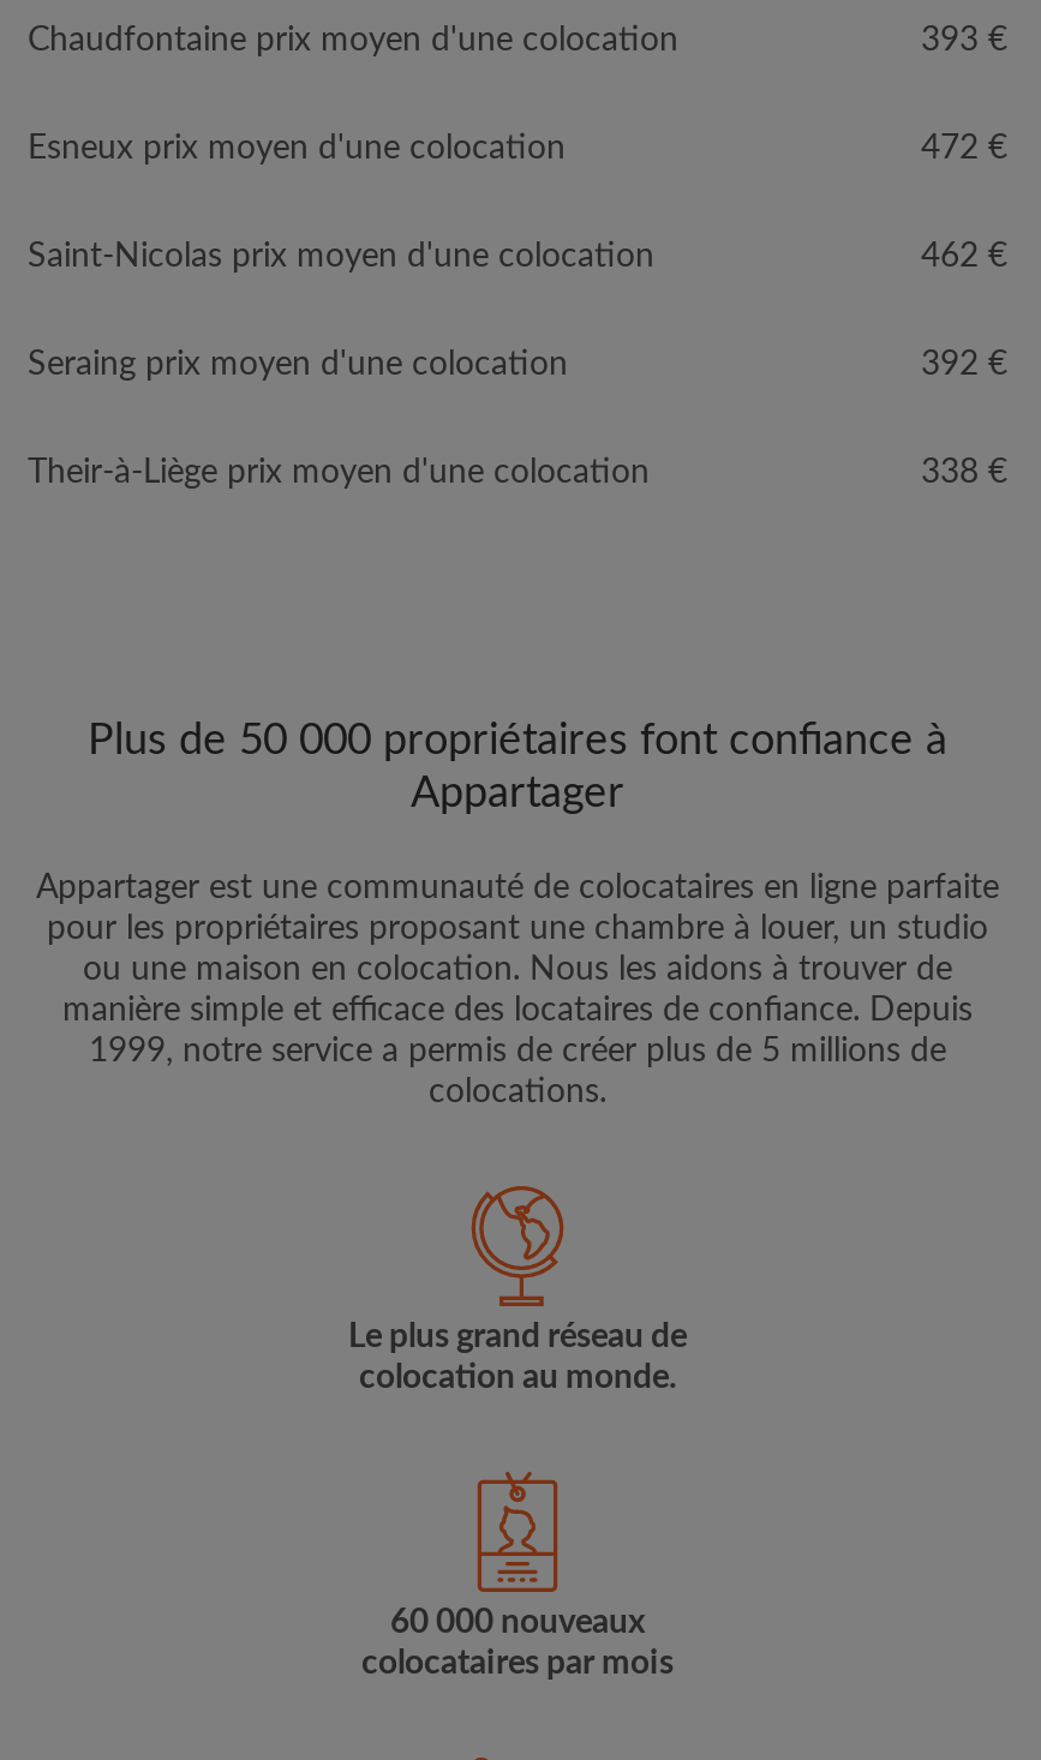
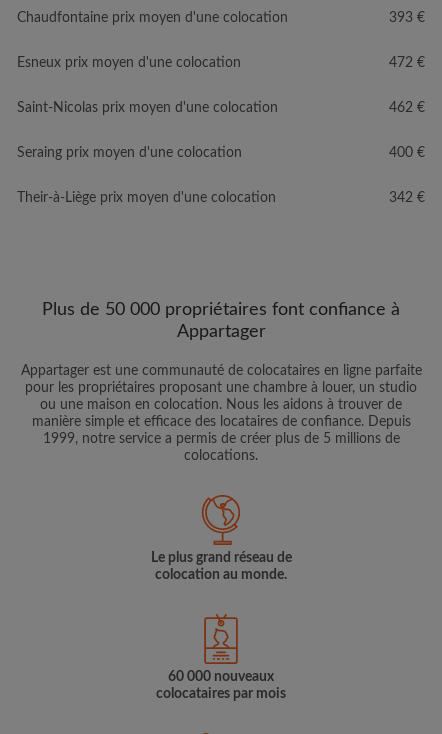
- 392 €
+ 400 €

- 338 €
+ 342 €
